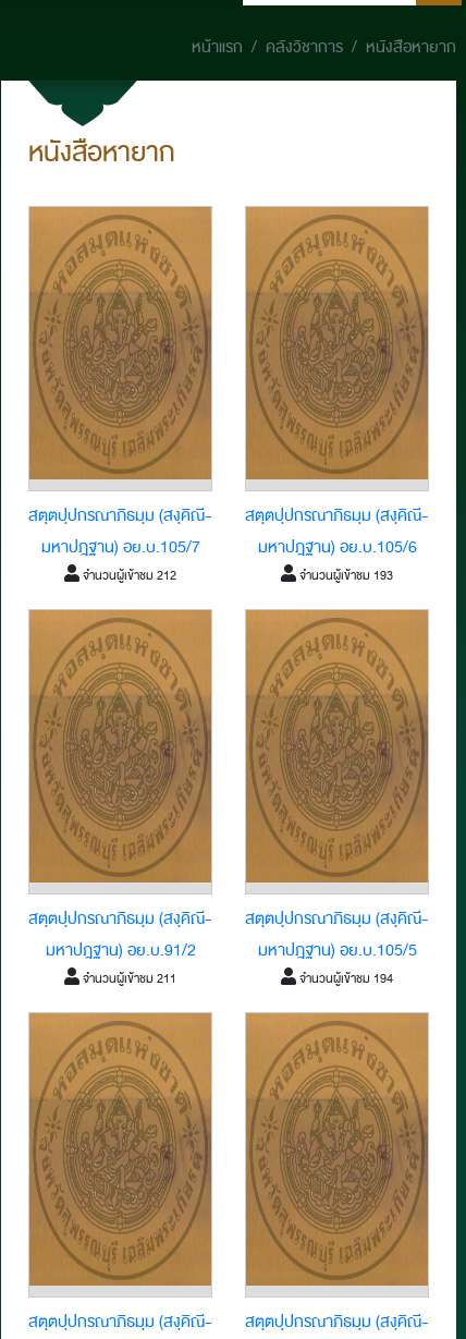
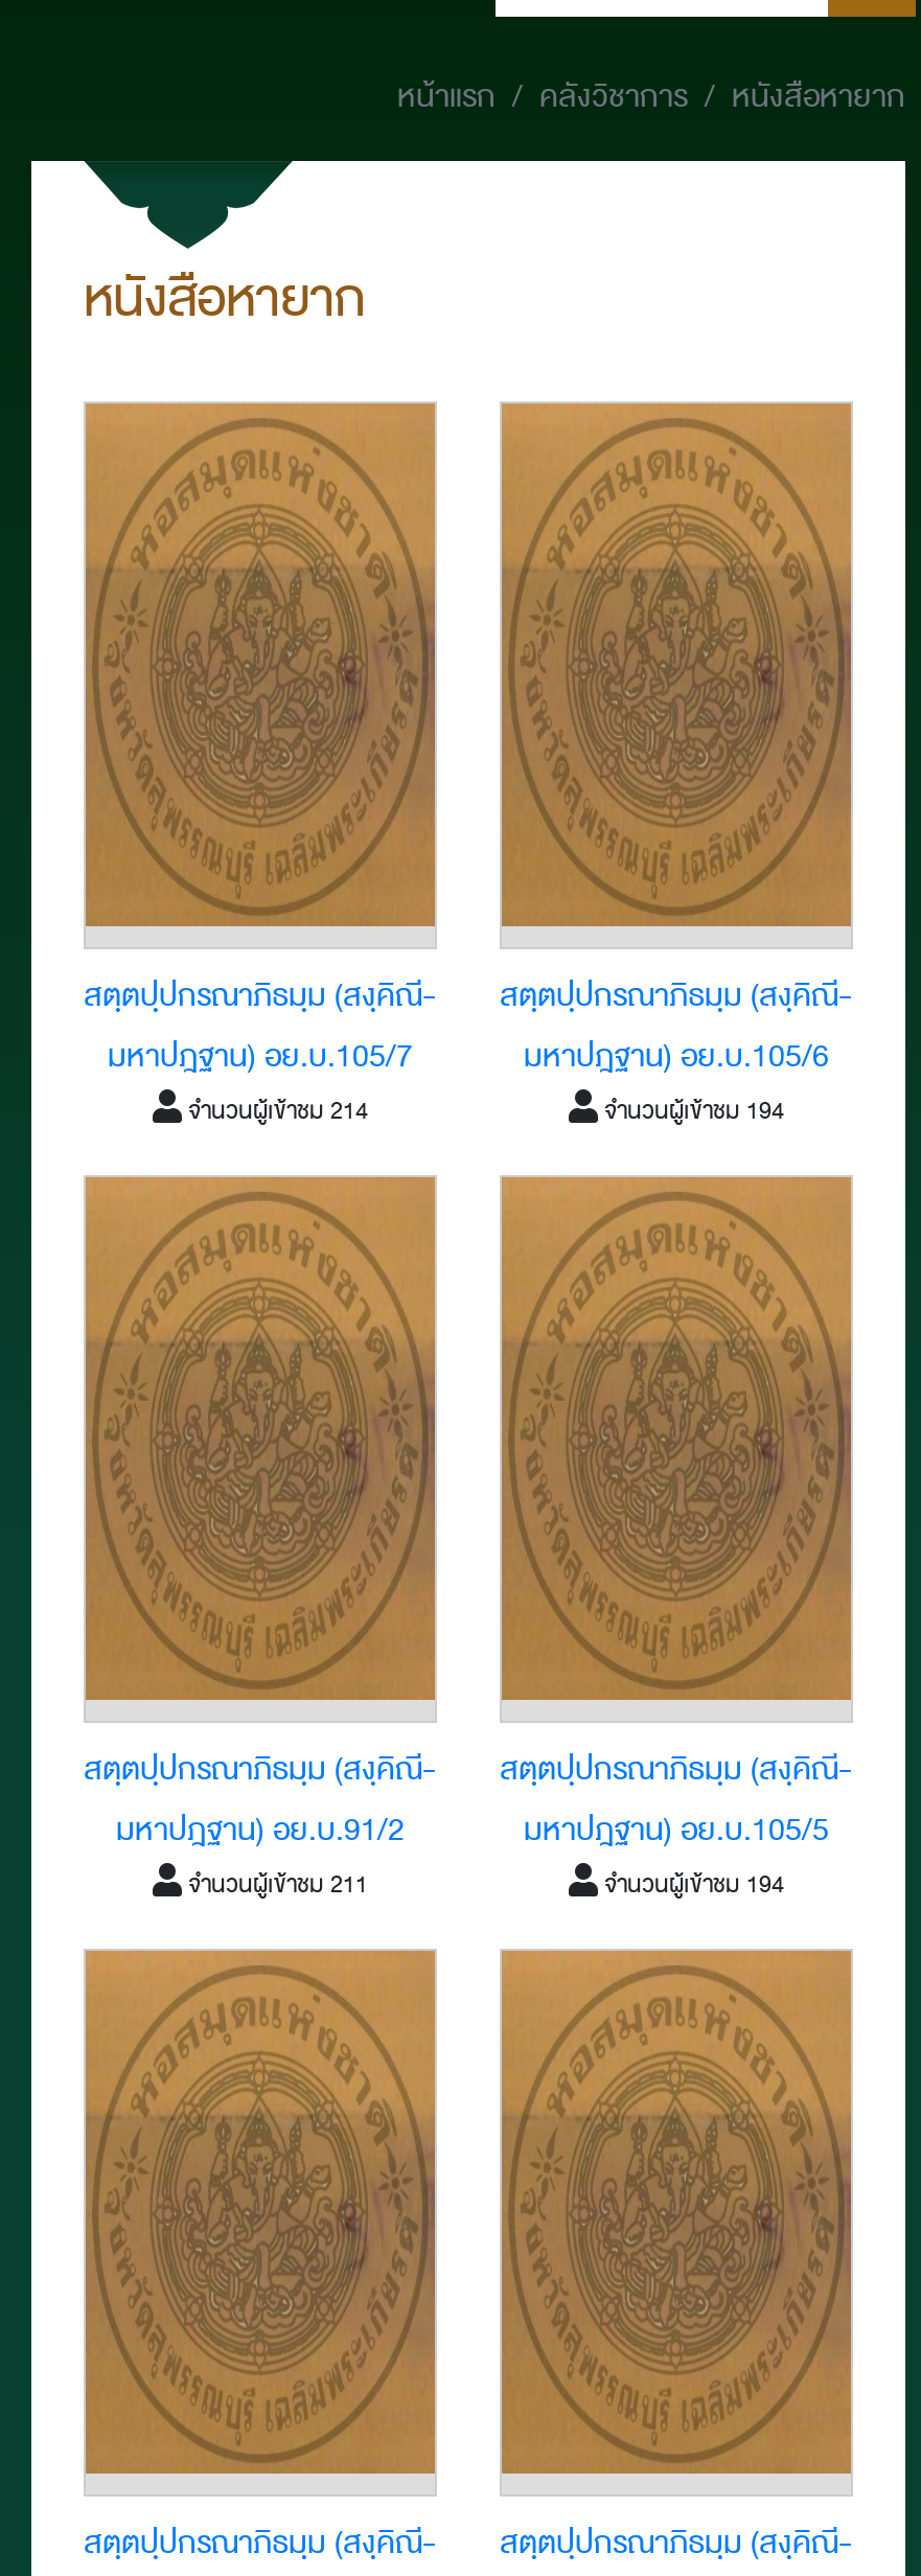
- จำนวนผู้เข้าชม 212
+ จำนวนผู้เข้าชม 214

- จำนวนผู้เข้าชม 193
+ จำนวนผู้เข้าชม 194
